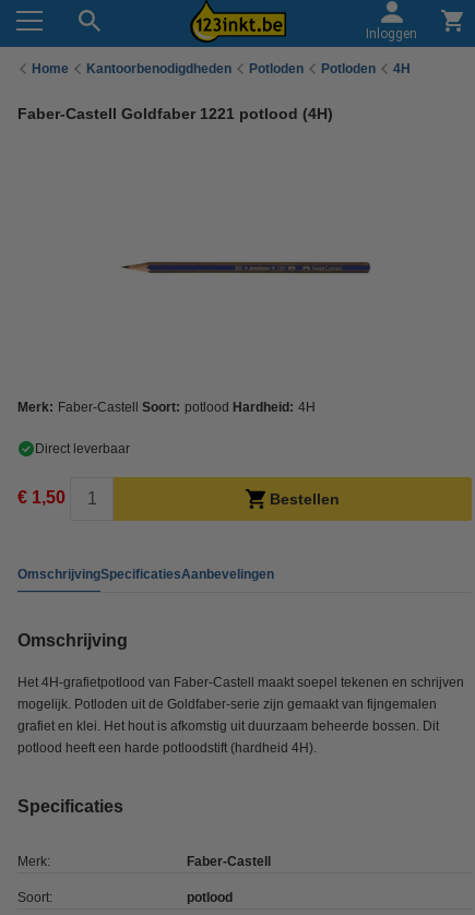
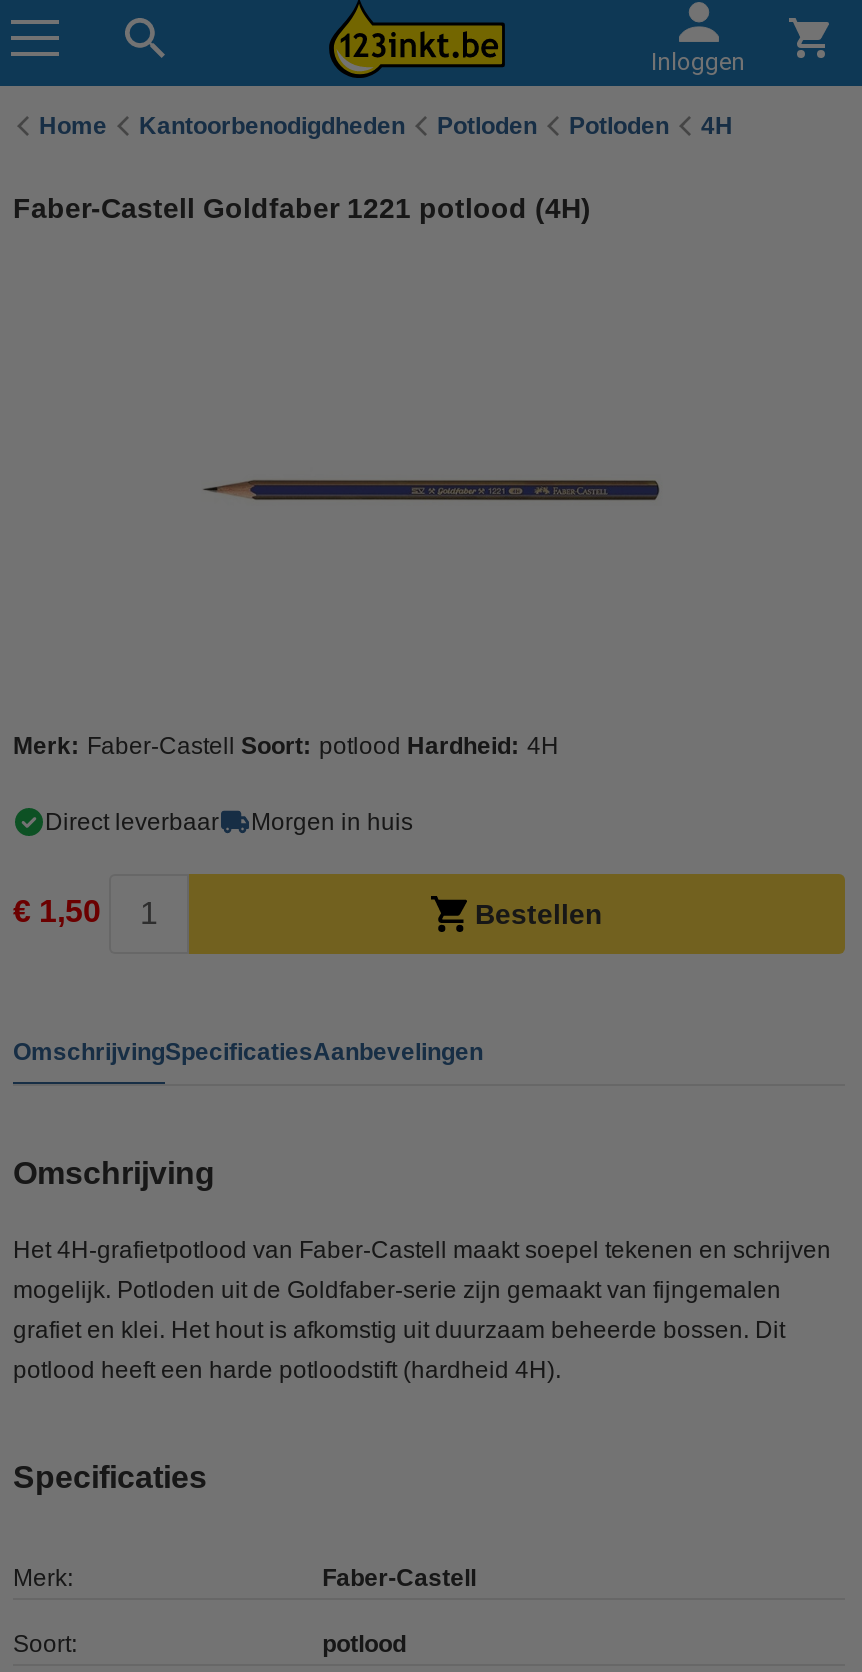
+ Morgen in huis
